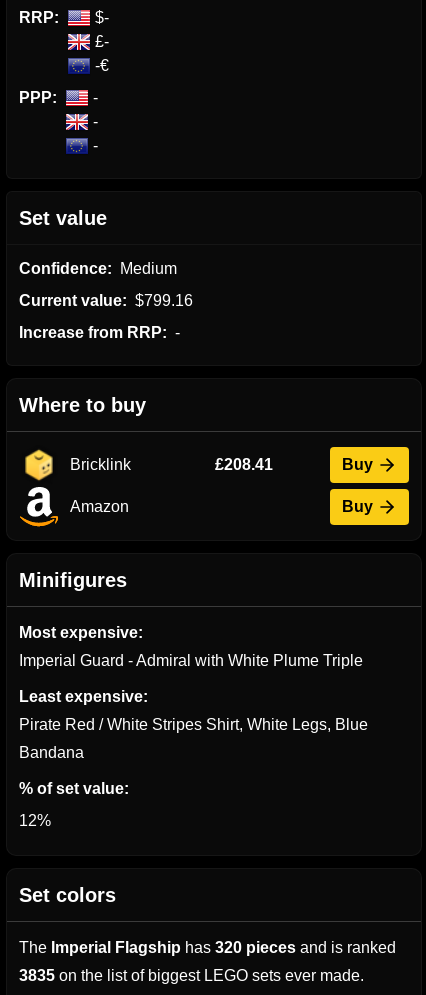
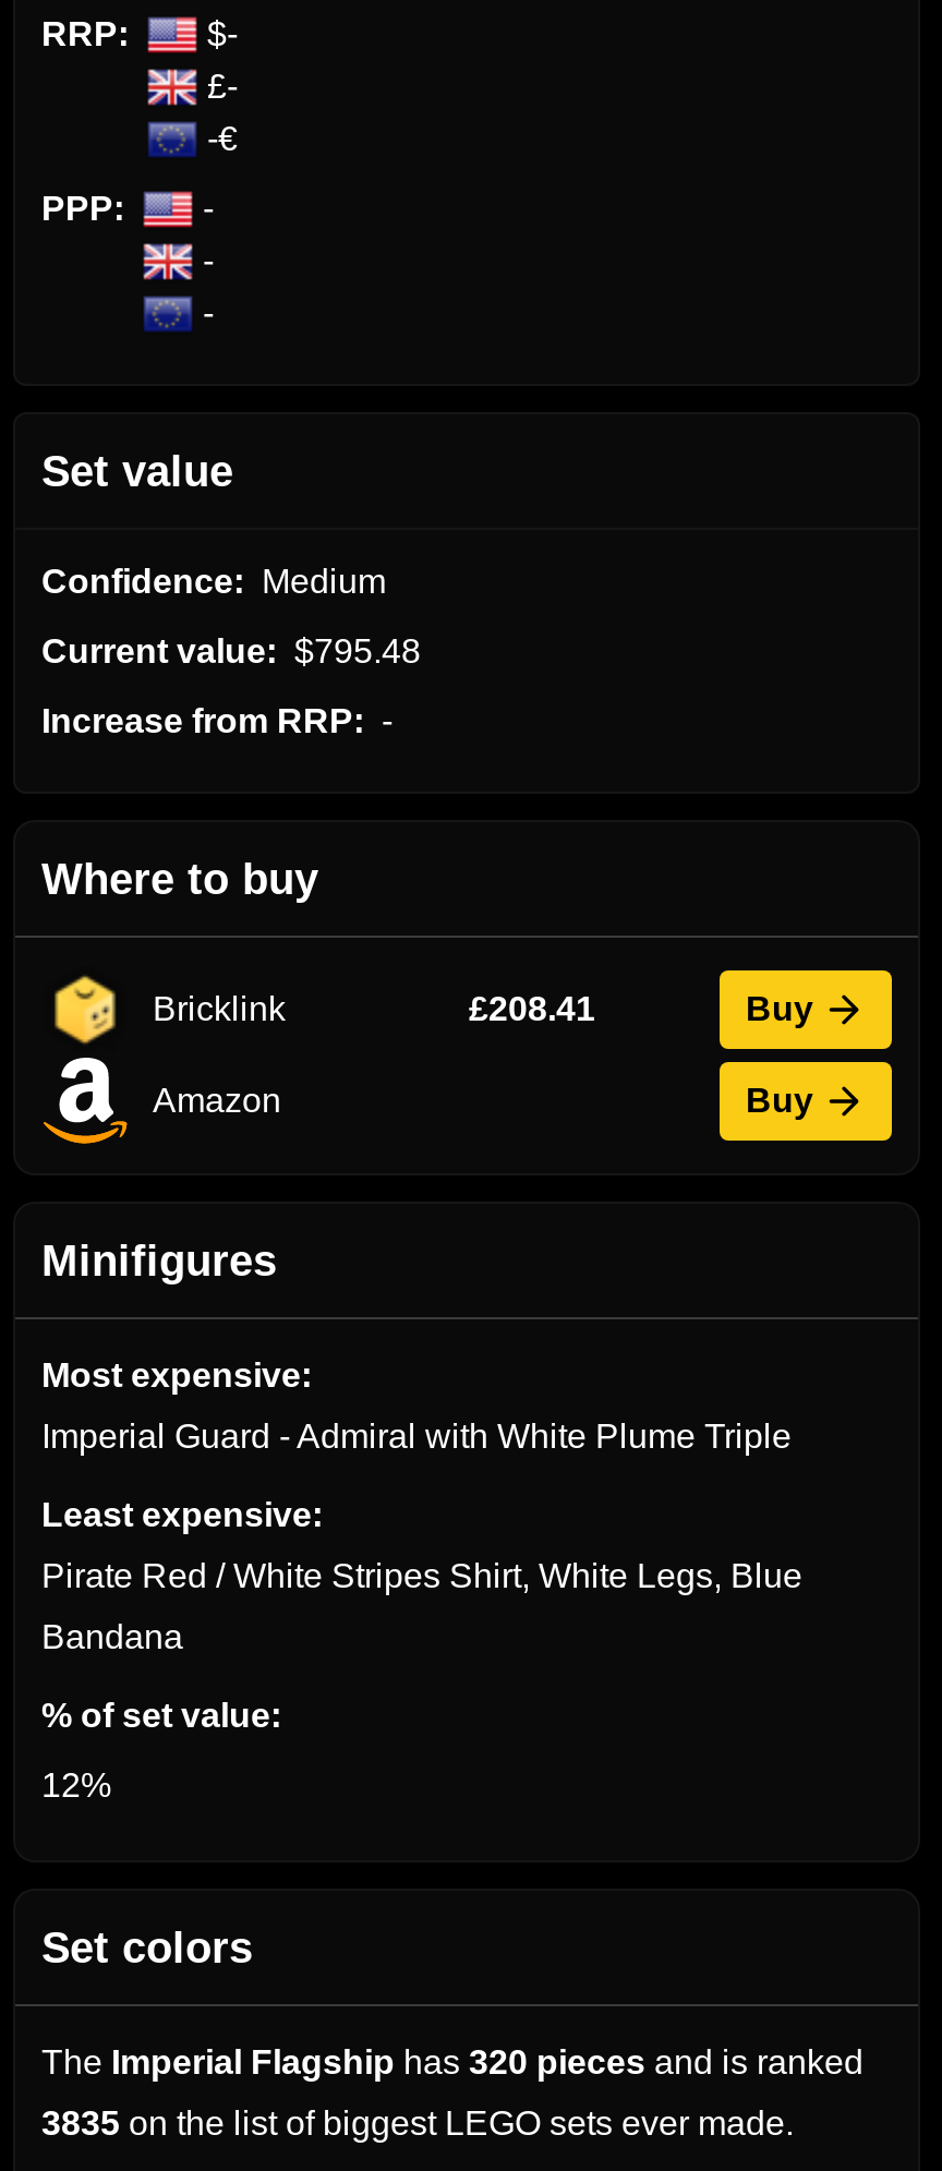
- Current value: $799.16
+ Current value: $795.48
